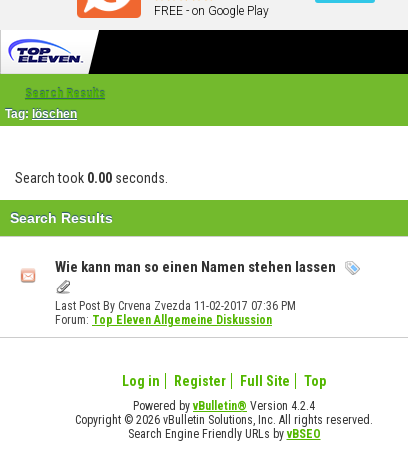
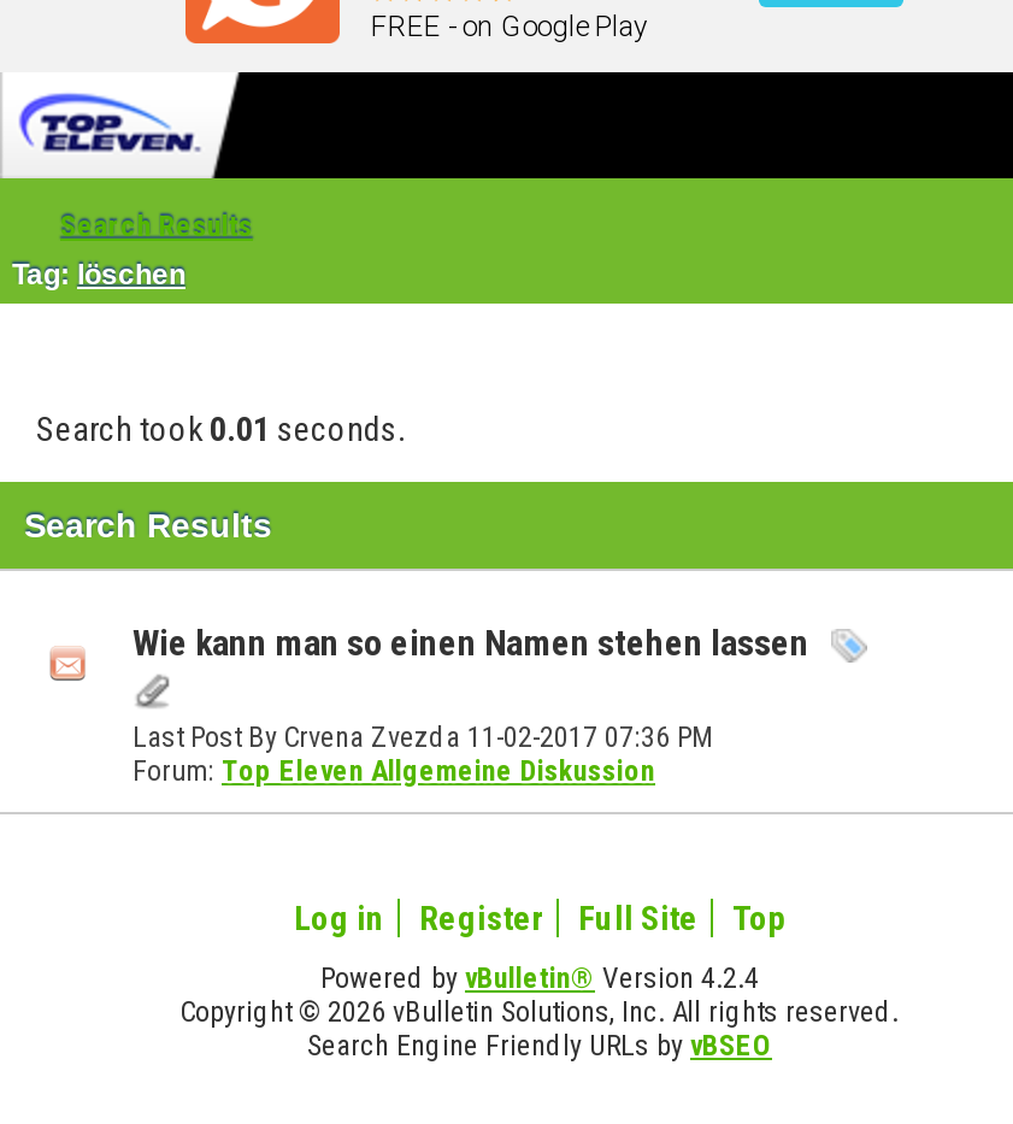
- Search took 0.00 seconds.
+ Search took 0.01 seconds.
